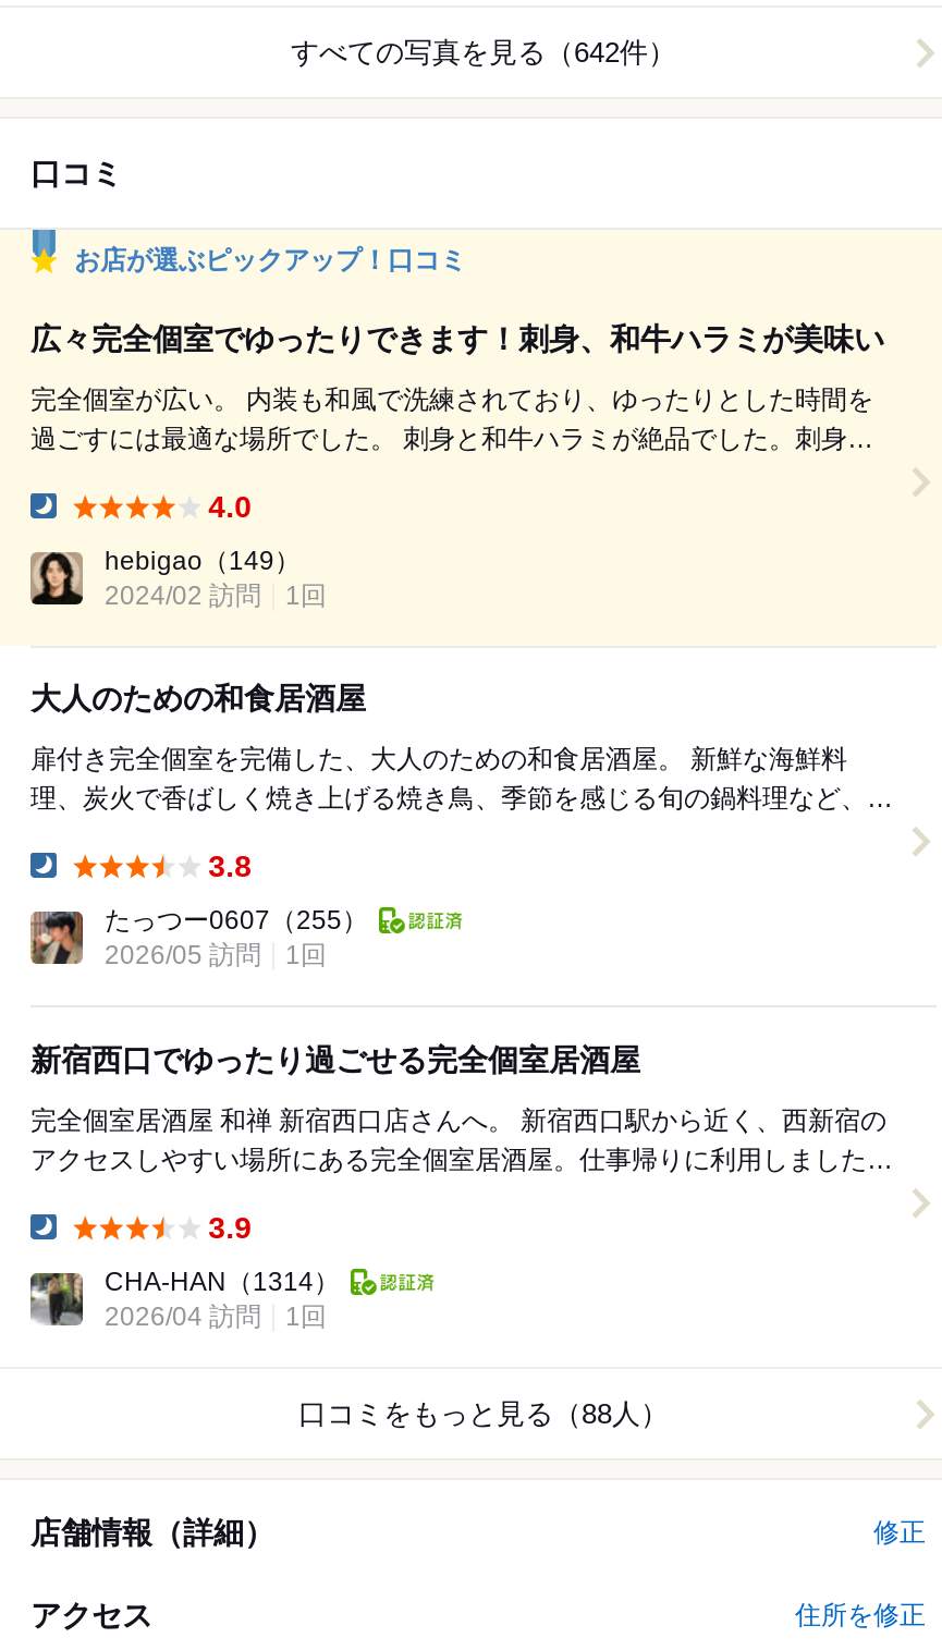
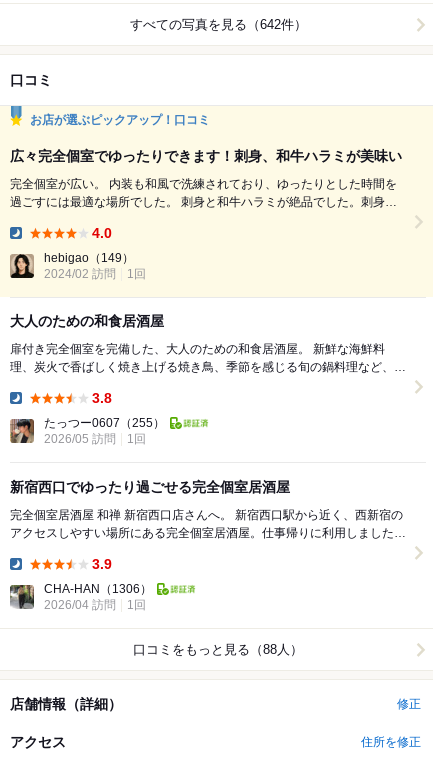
- CHA-HAN（1314）
+ CHA-HAN（1306）
